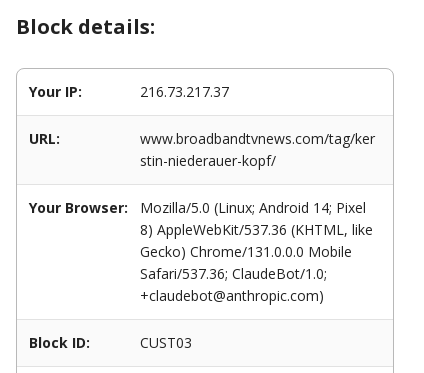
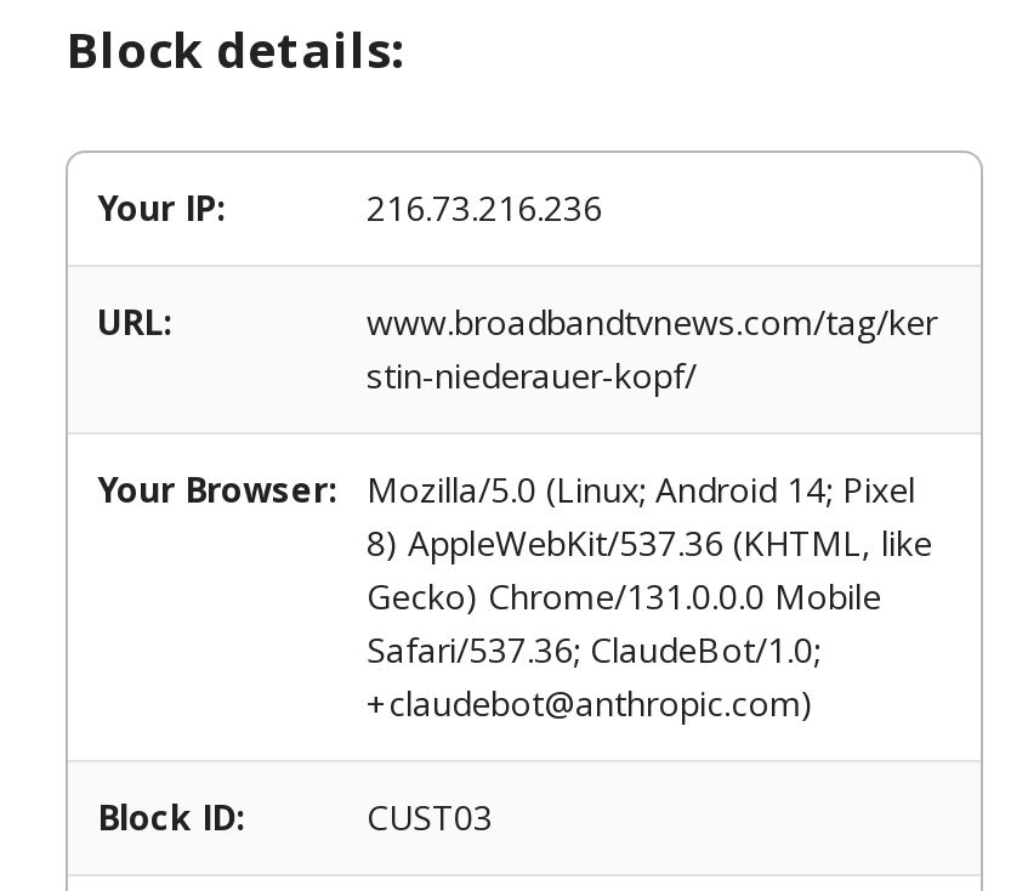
- 216.73.217.37
+ 216.73.216.236
